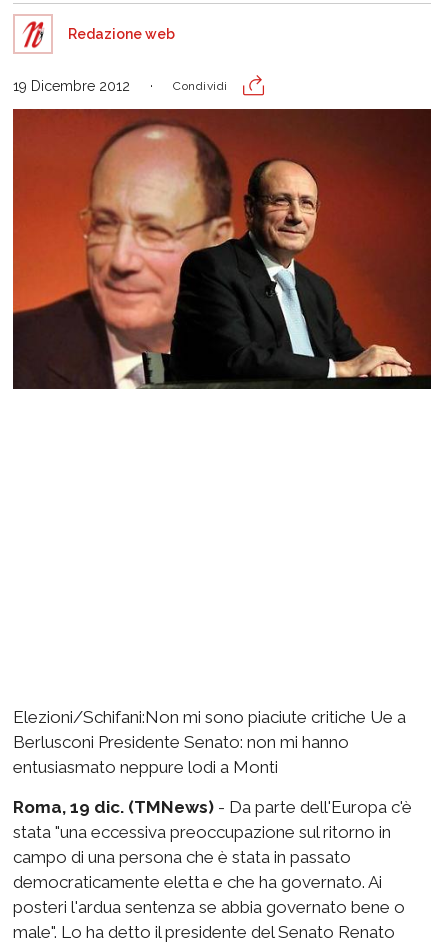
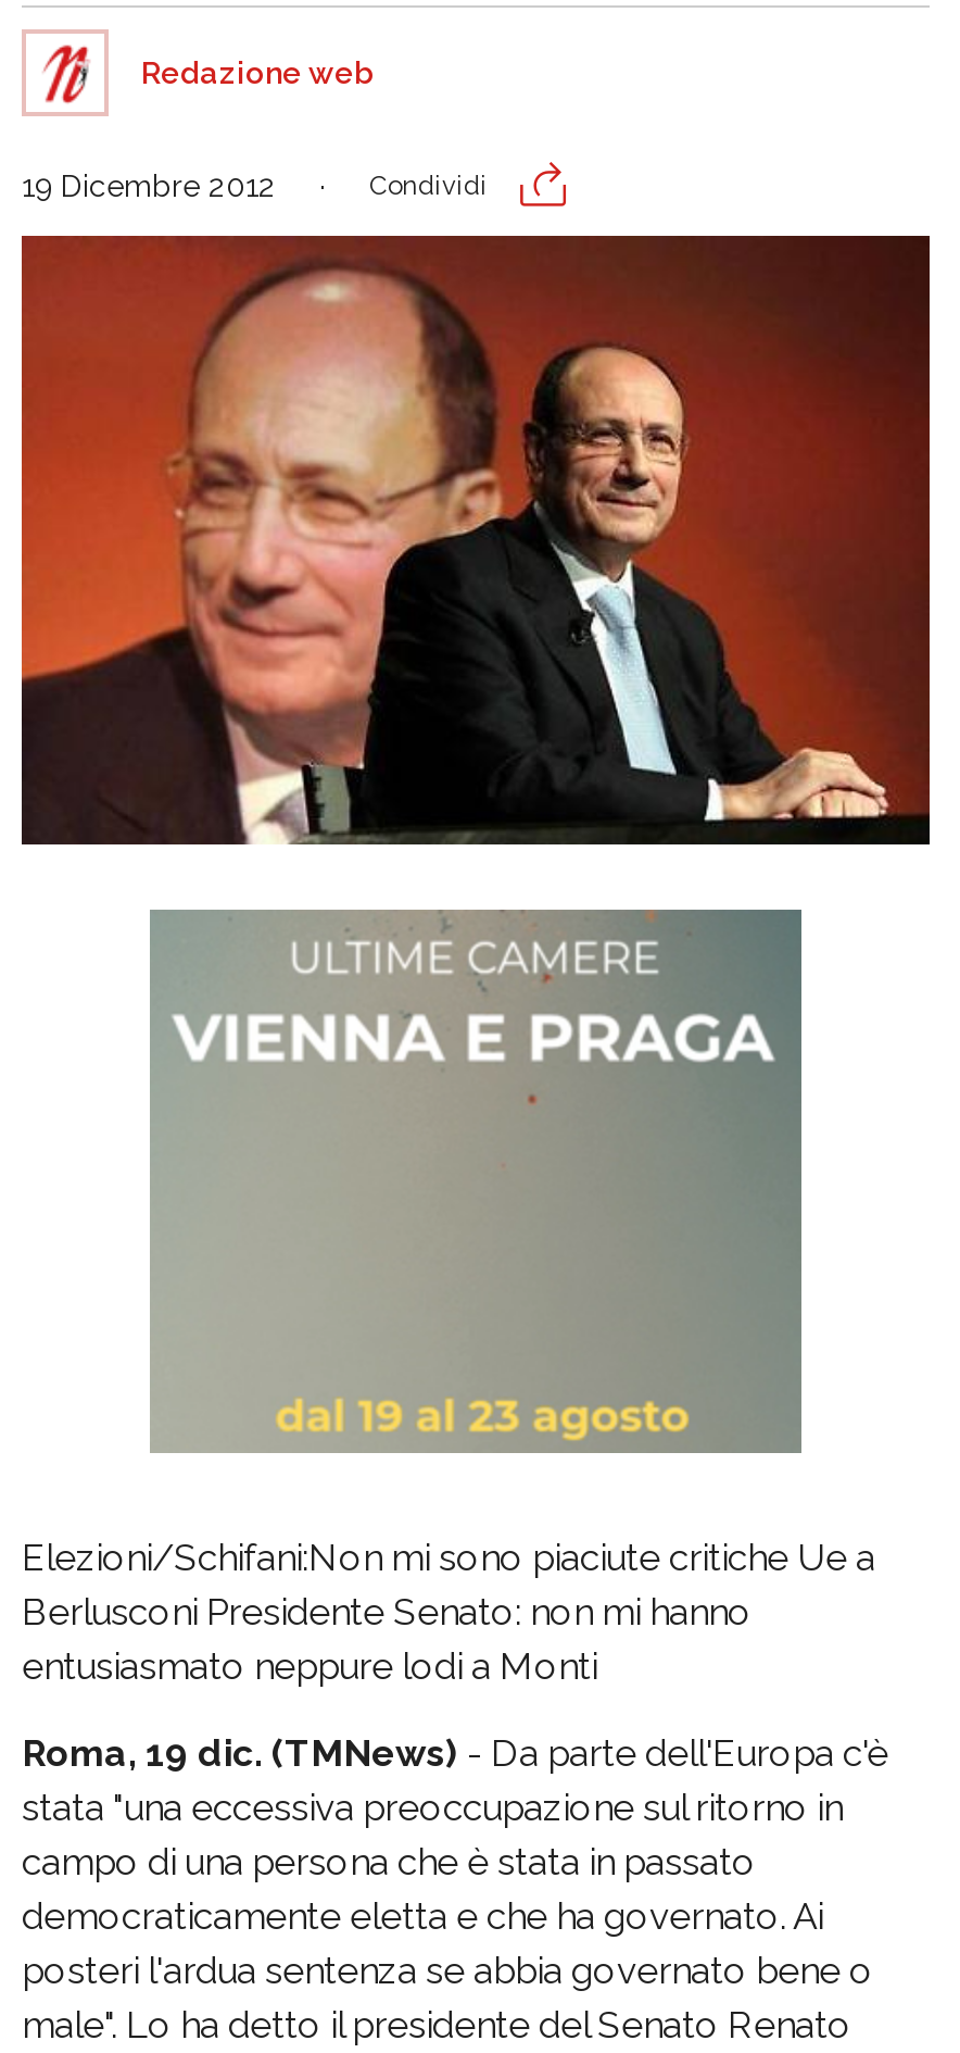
+ [image]
